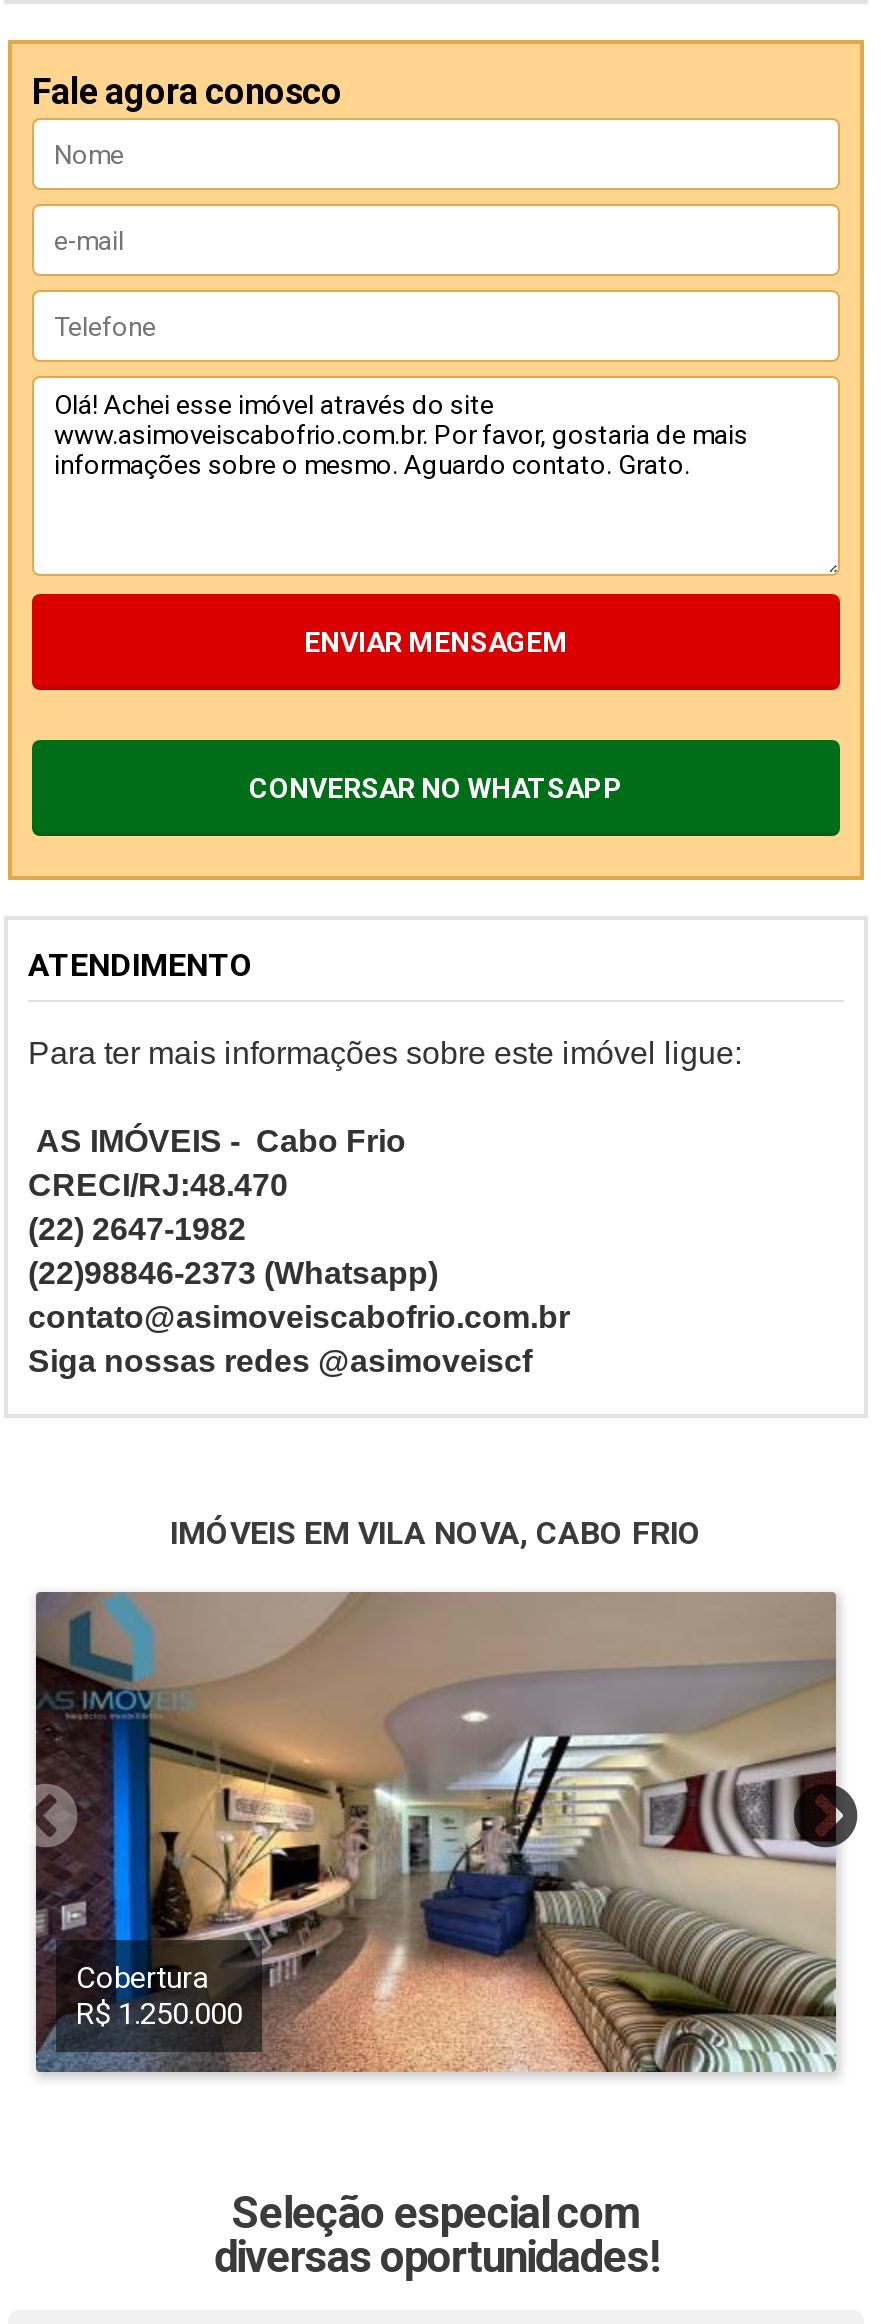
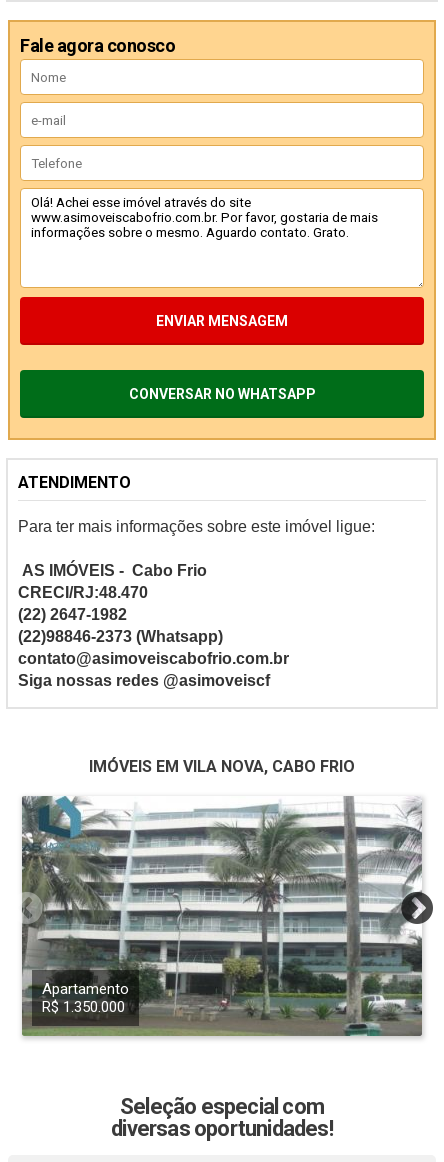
- [image]
- Cobertura
- R$ 1.250.000
+ [image]
+ Apartamento
+ R$ 1.350.000
